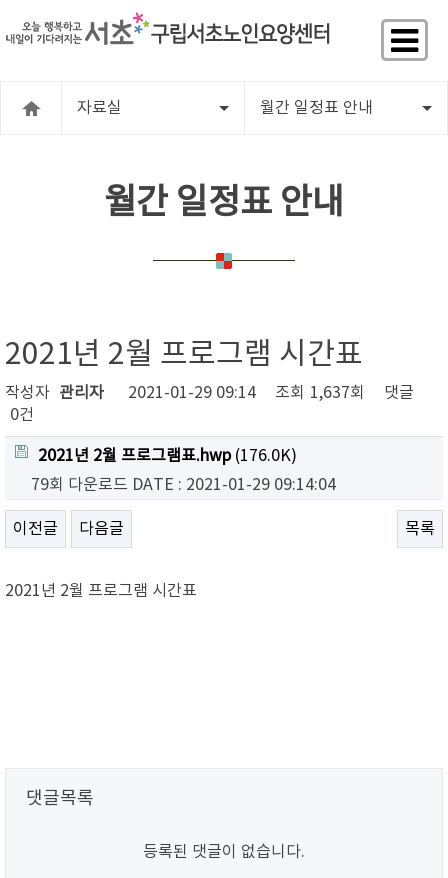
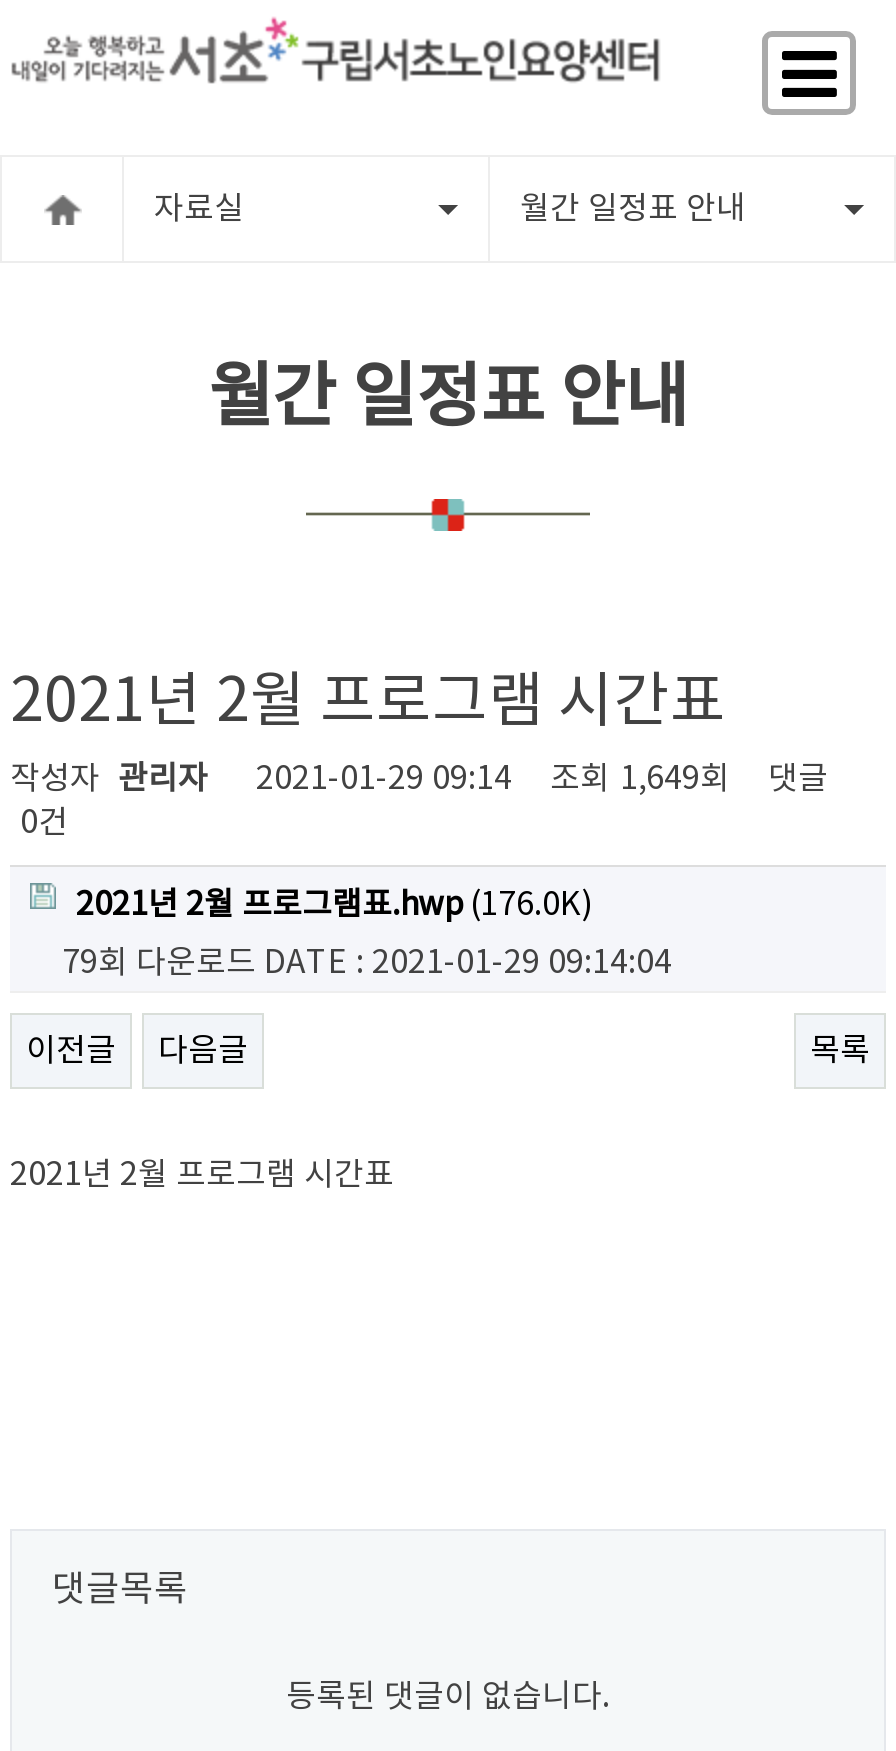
- 작성자 관리자 2021-01-29 09:14 조회 1,637회 댓글
+ 작성자 관리자 2021-01-29 09:14 조회 1,649회 댓글
